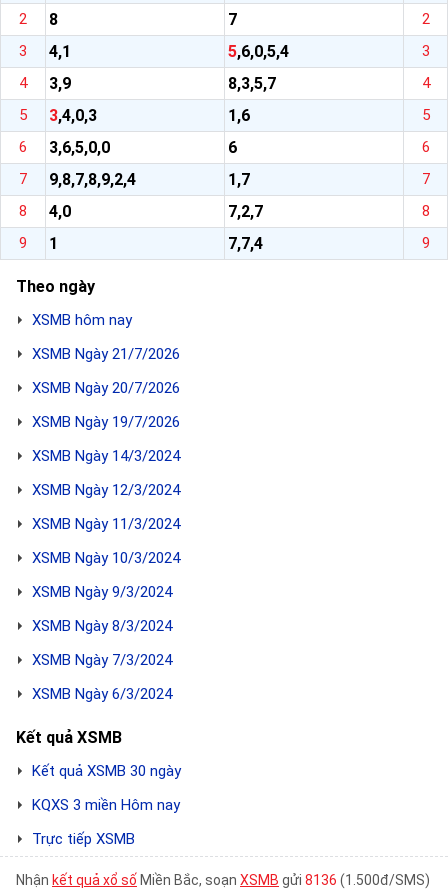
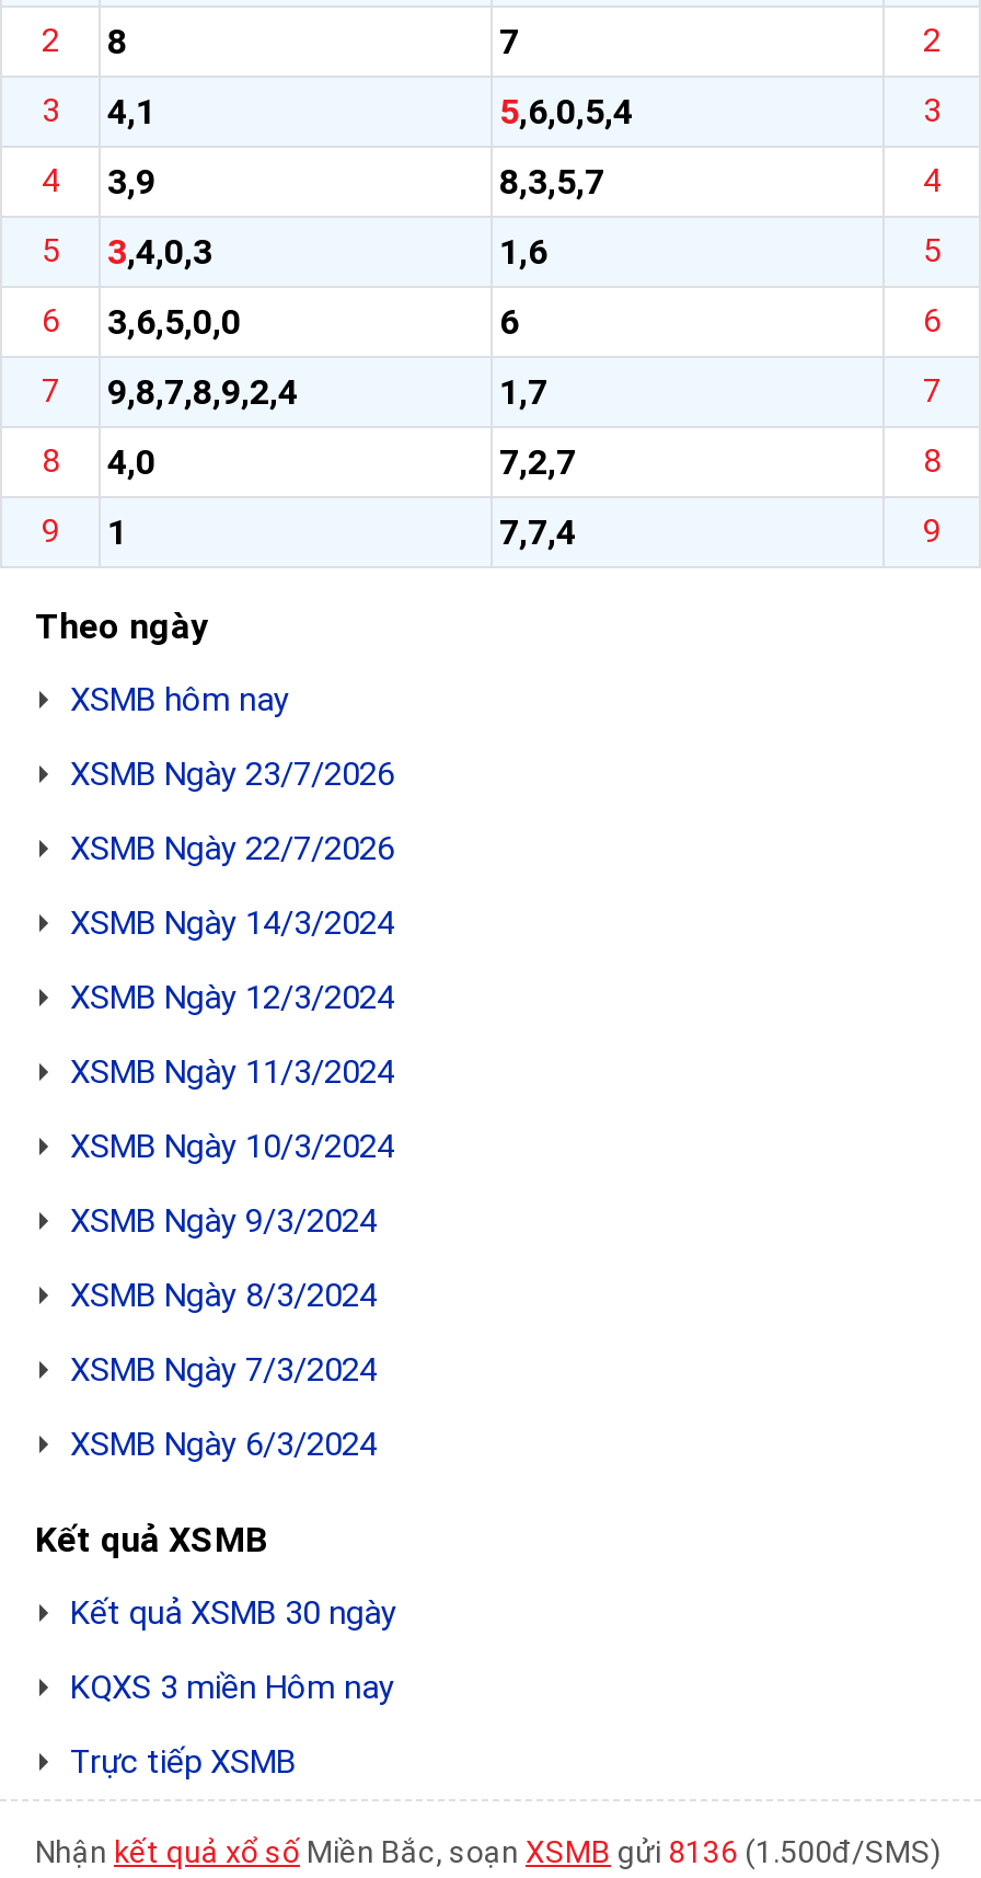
- XSMB Ngày 21/7/2026
- XSMB Ngày 20/7/2026
- XSMB Ngày 19/7/2026
+ XSMB Ngày 23/7/2026
+ XSMB Ngày 22/7/2026
